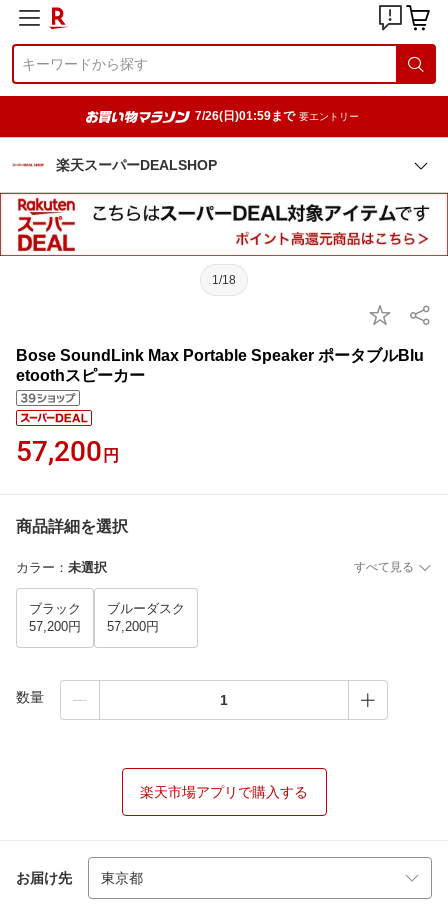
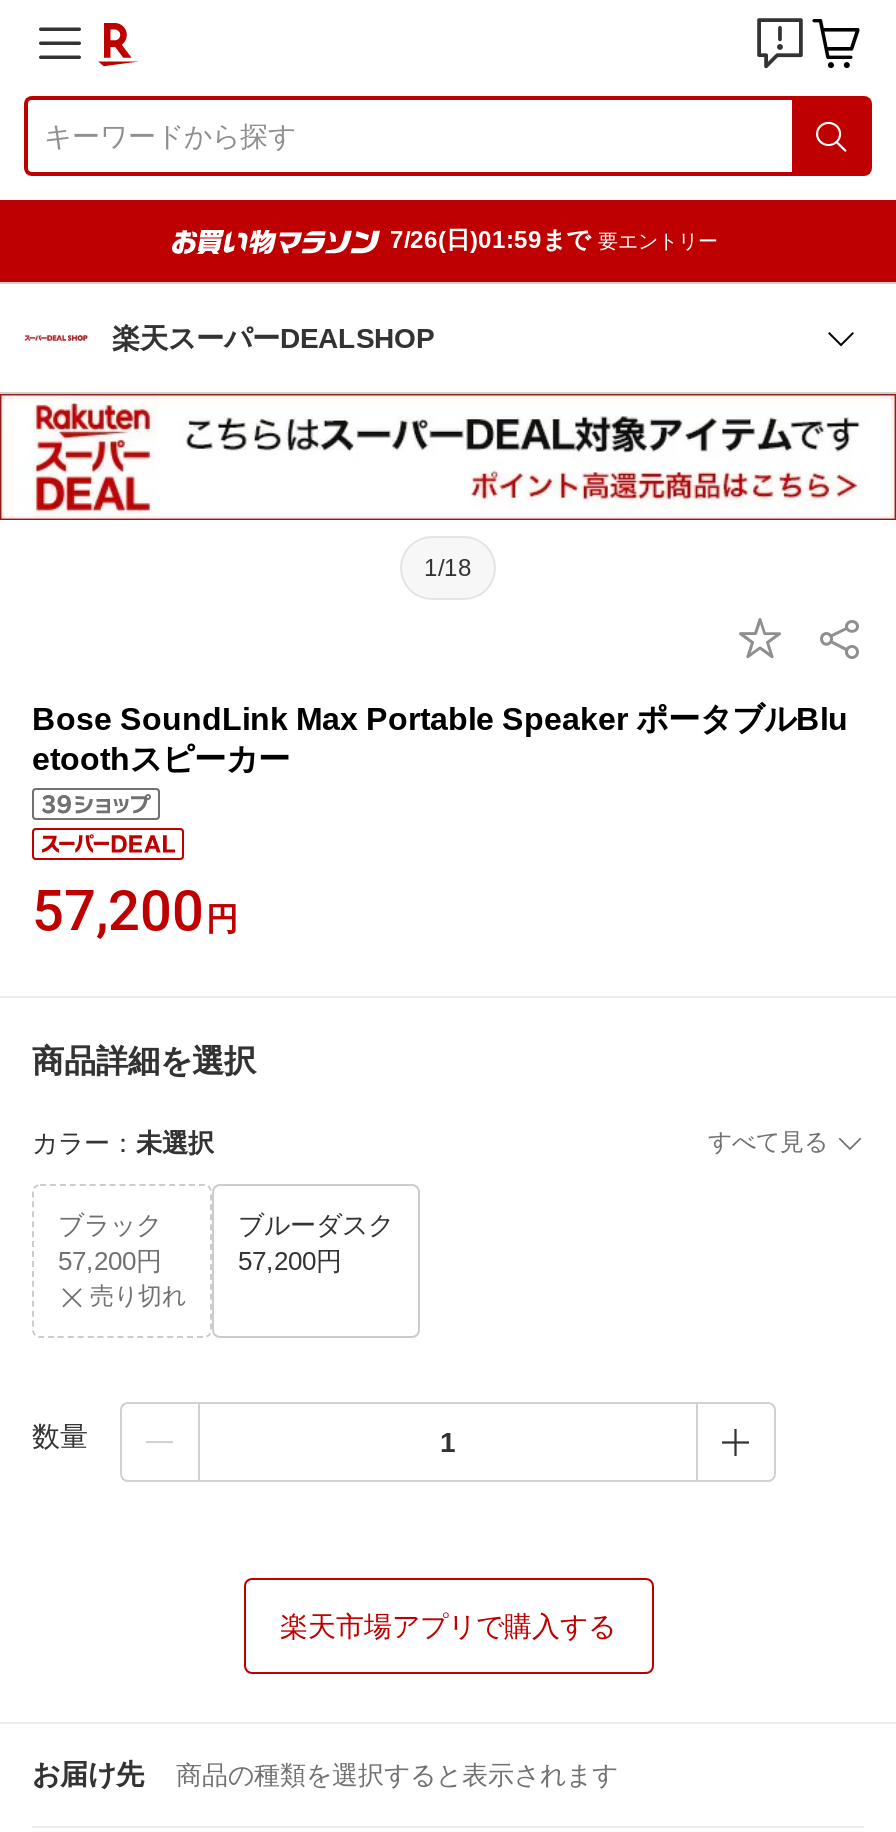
+ 売り切れ

+ 商品の種類を選択すると表示されます
